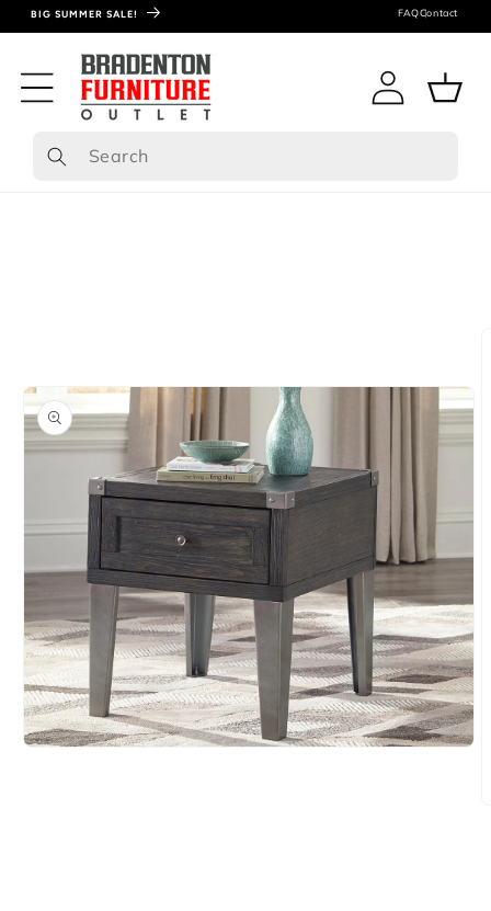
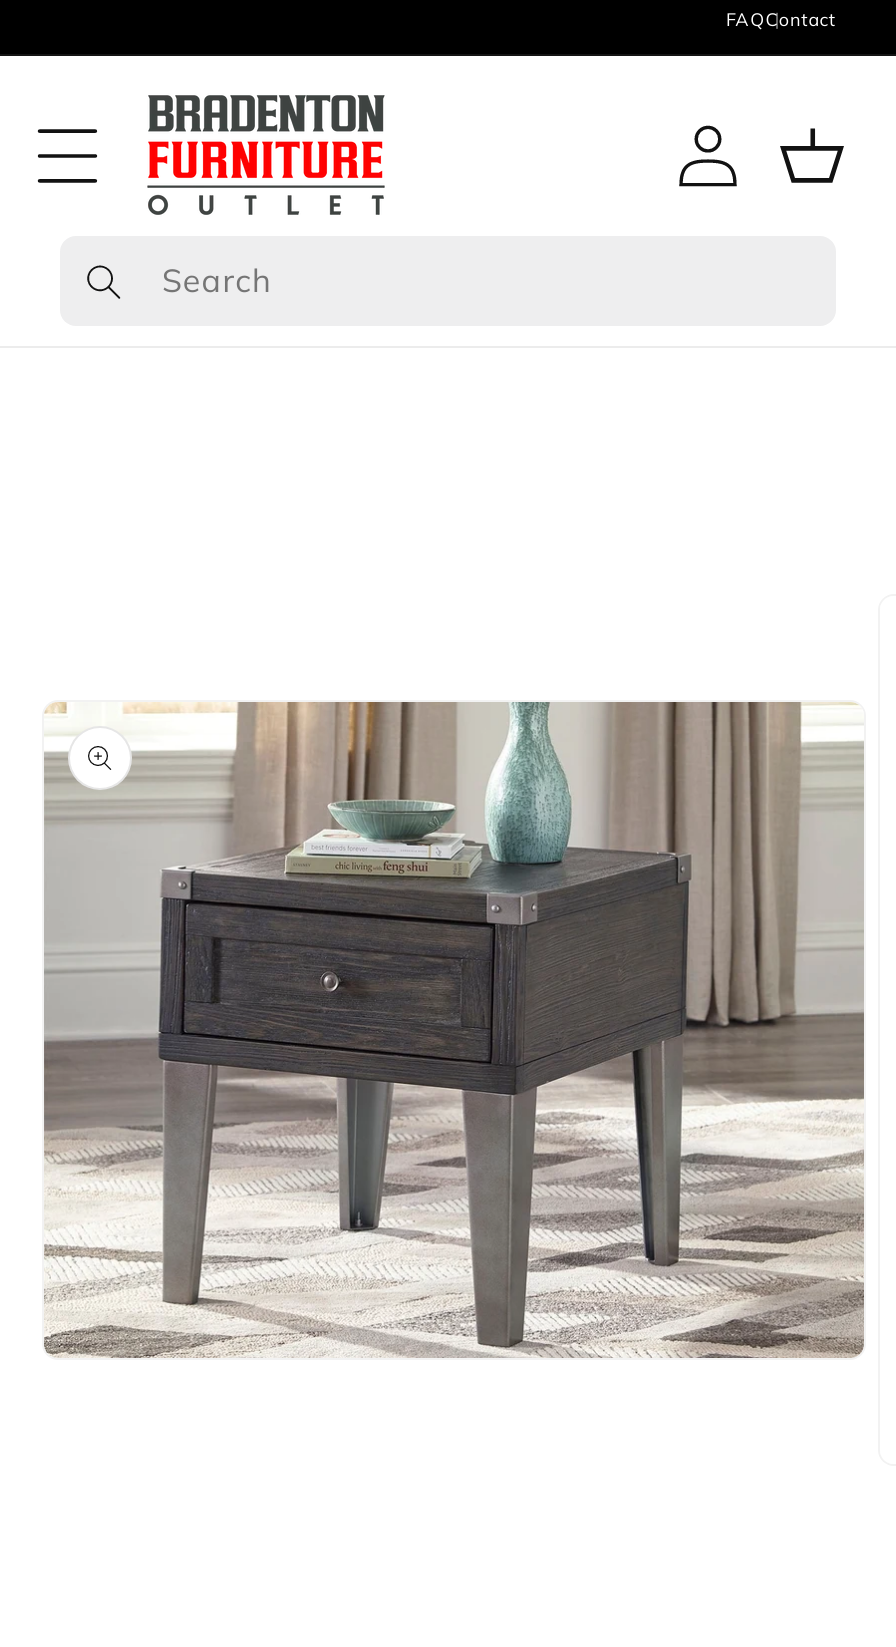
- BIG SUMMER SALE!
